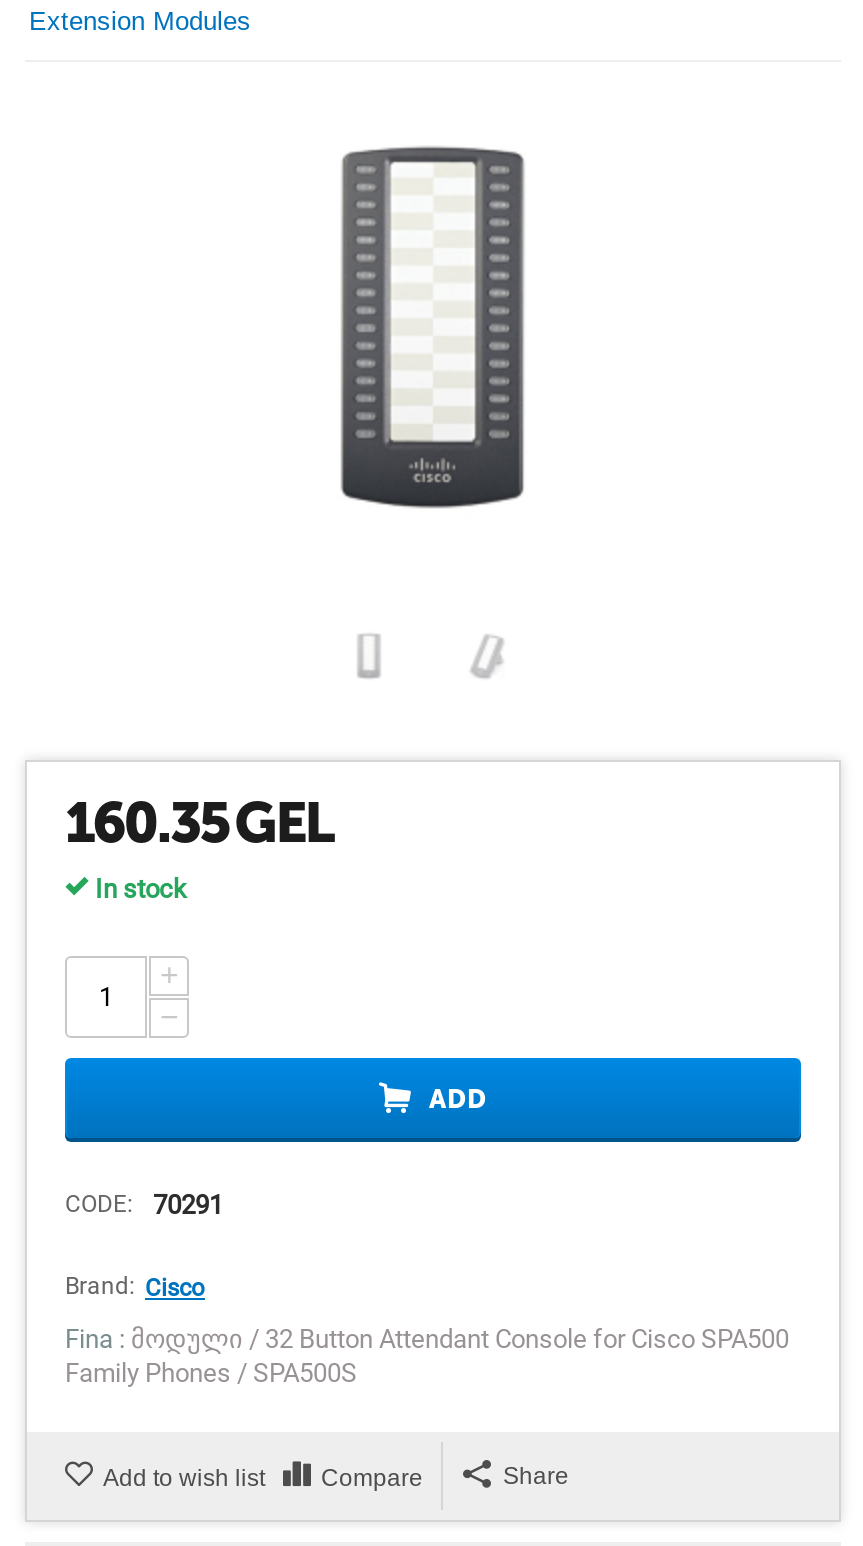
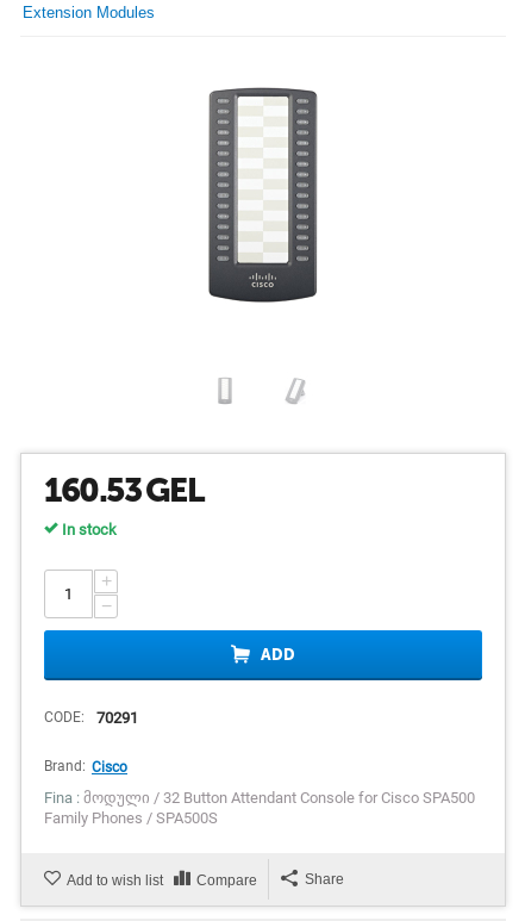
- 160.35 GEL
+ 160.53 GEL
